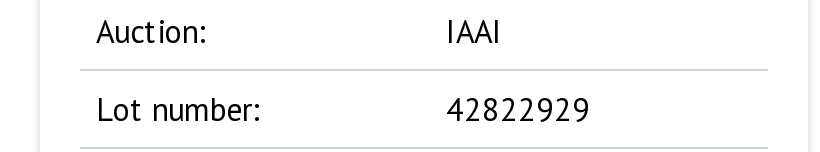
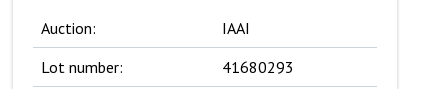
- 42822929
+ 41680293
